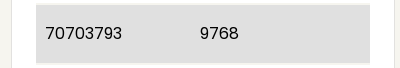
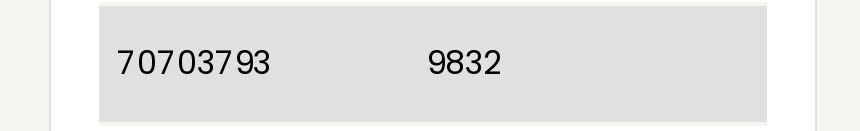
- 9768
+ 9832
